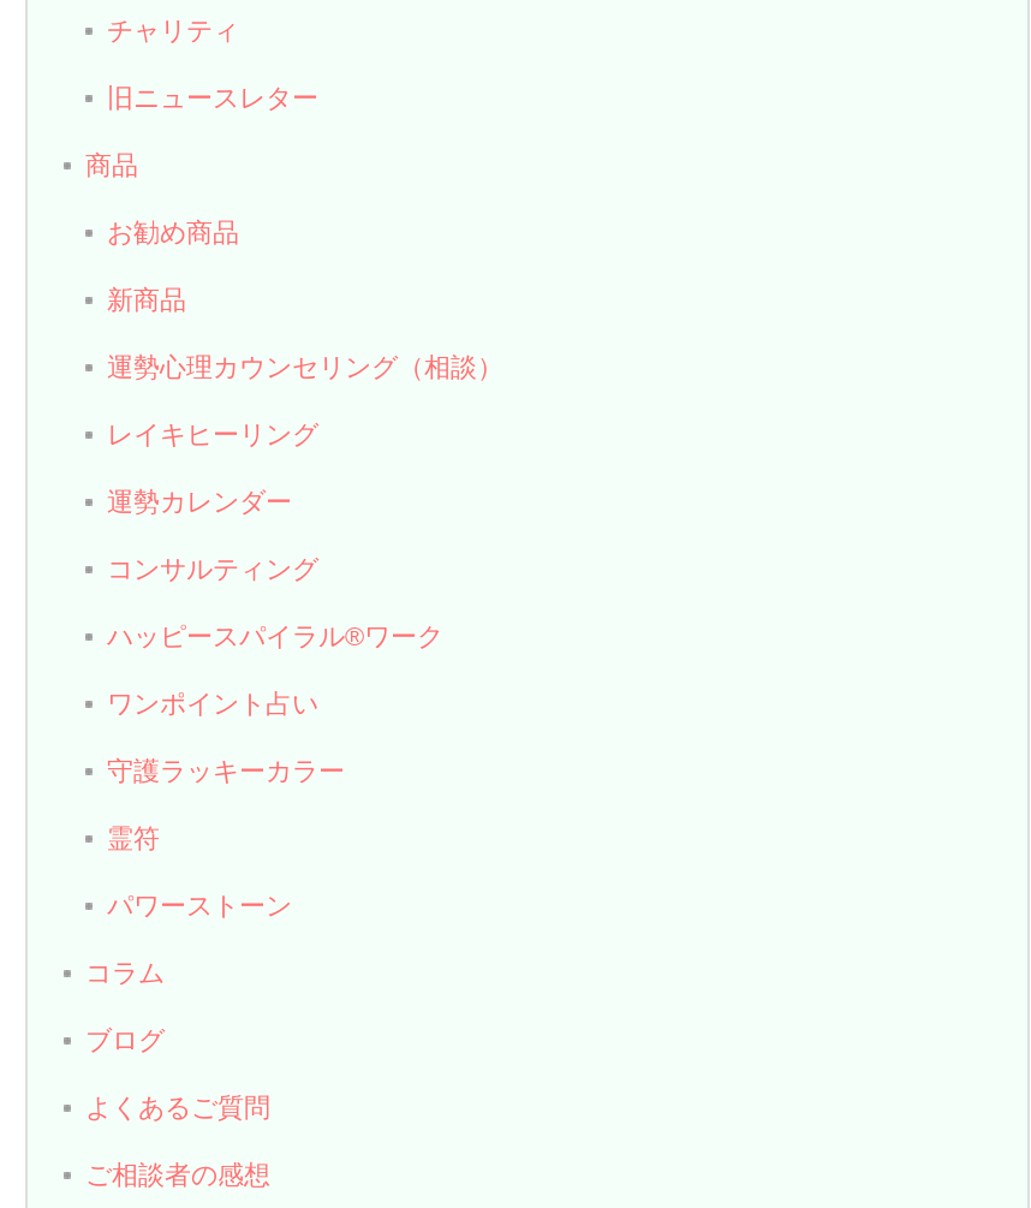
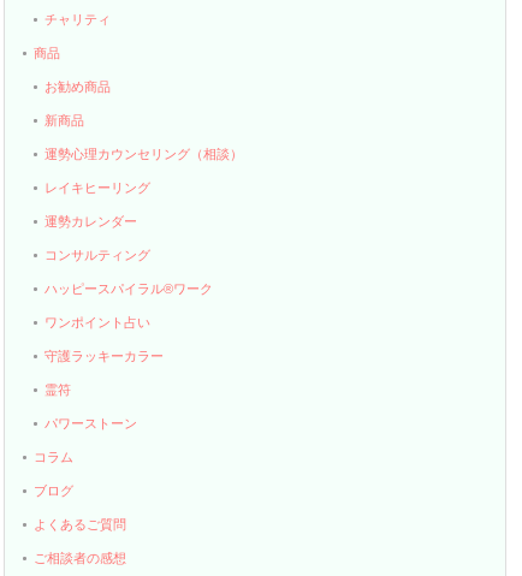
- 旧ニュースレター
